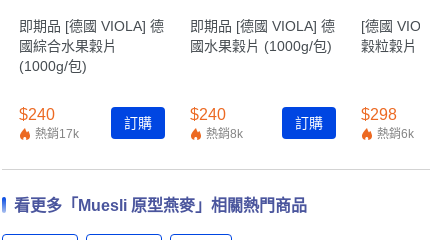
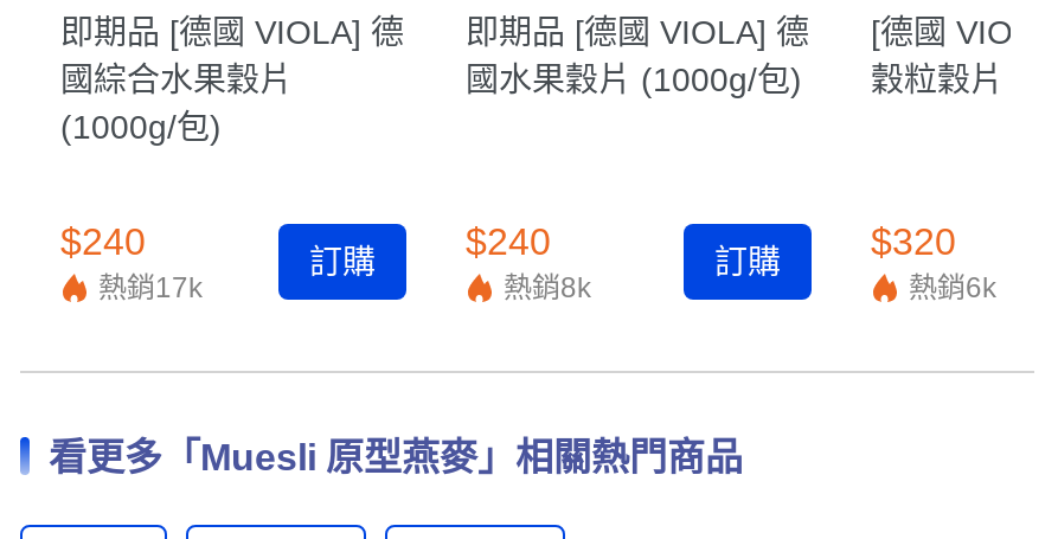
- $298
+ $320
